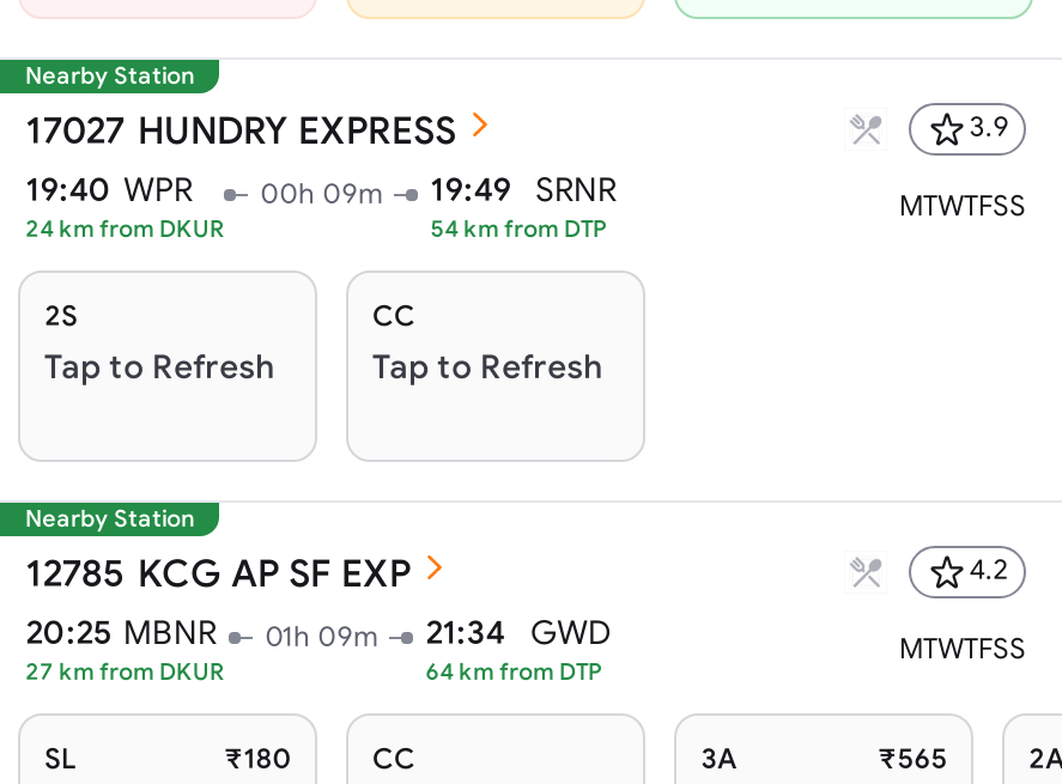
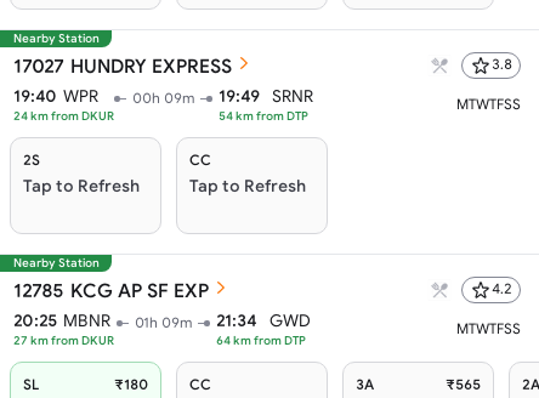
- 3.9
+ 3.8
